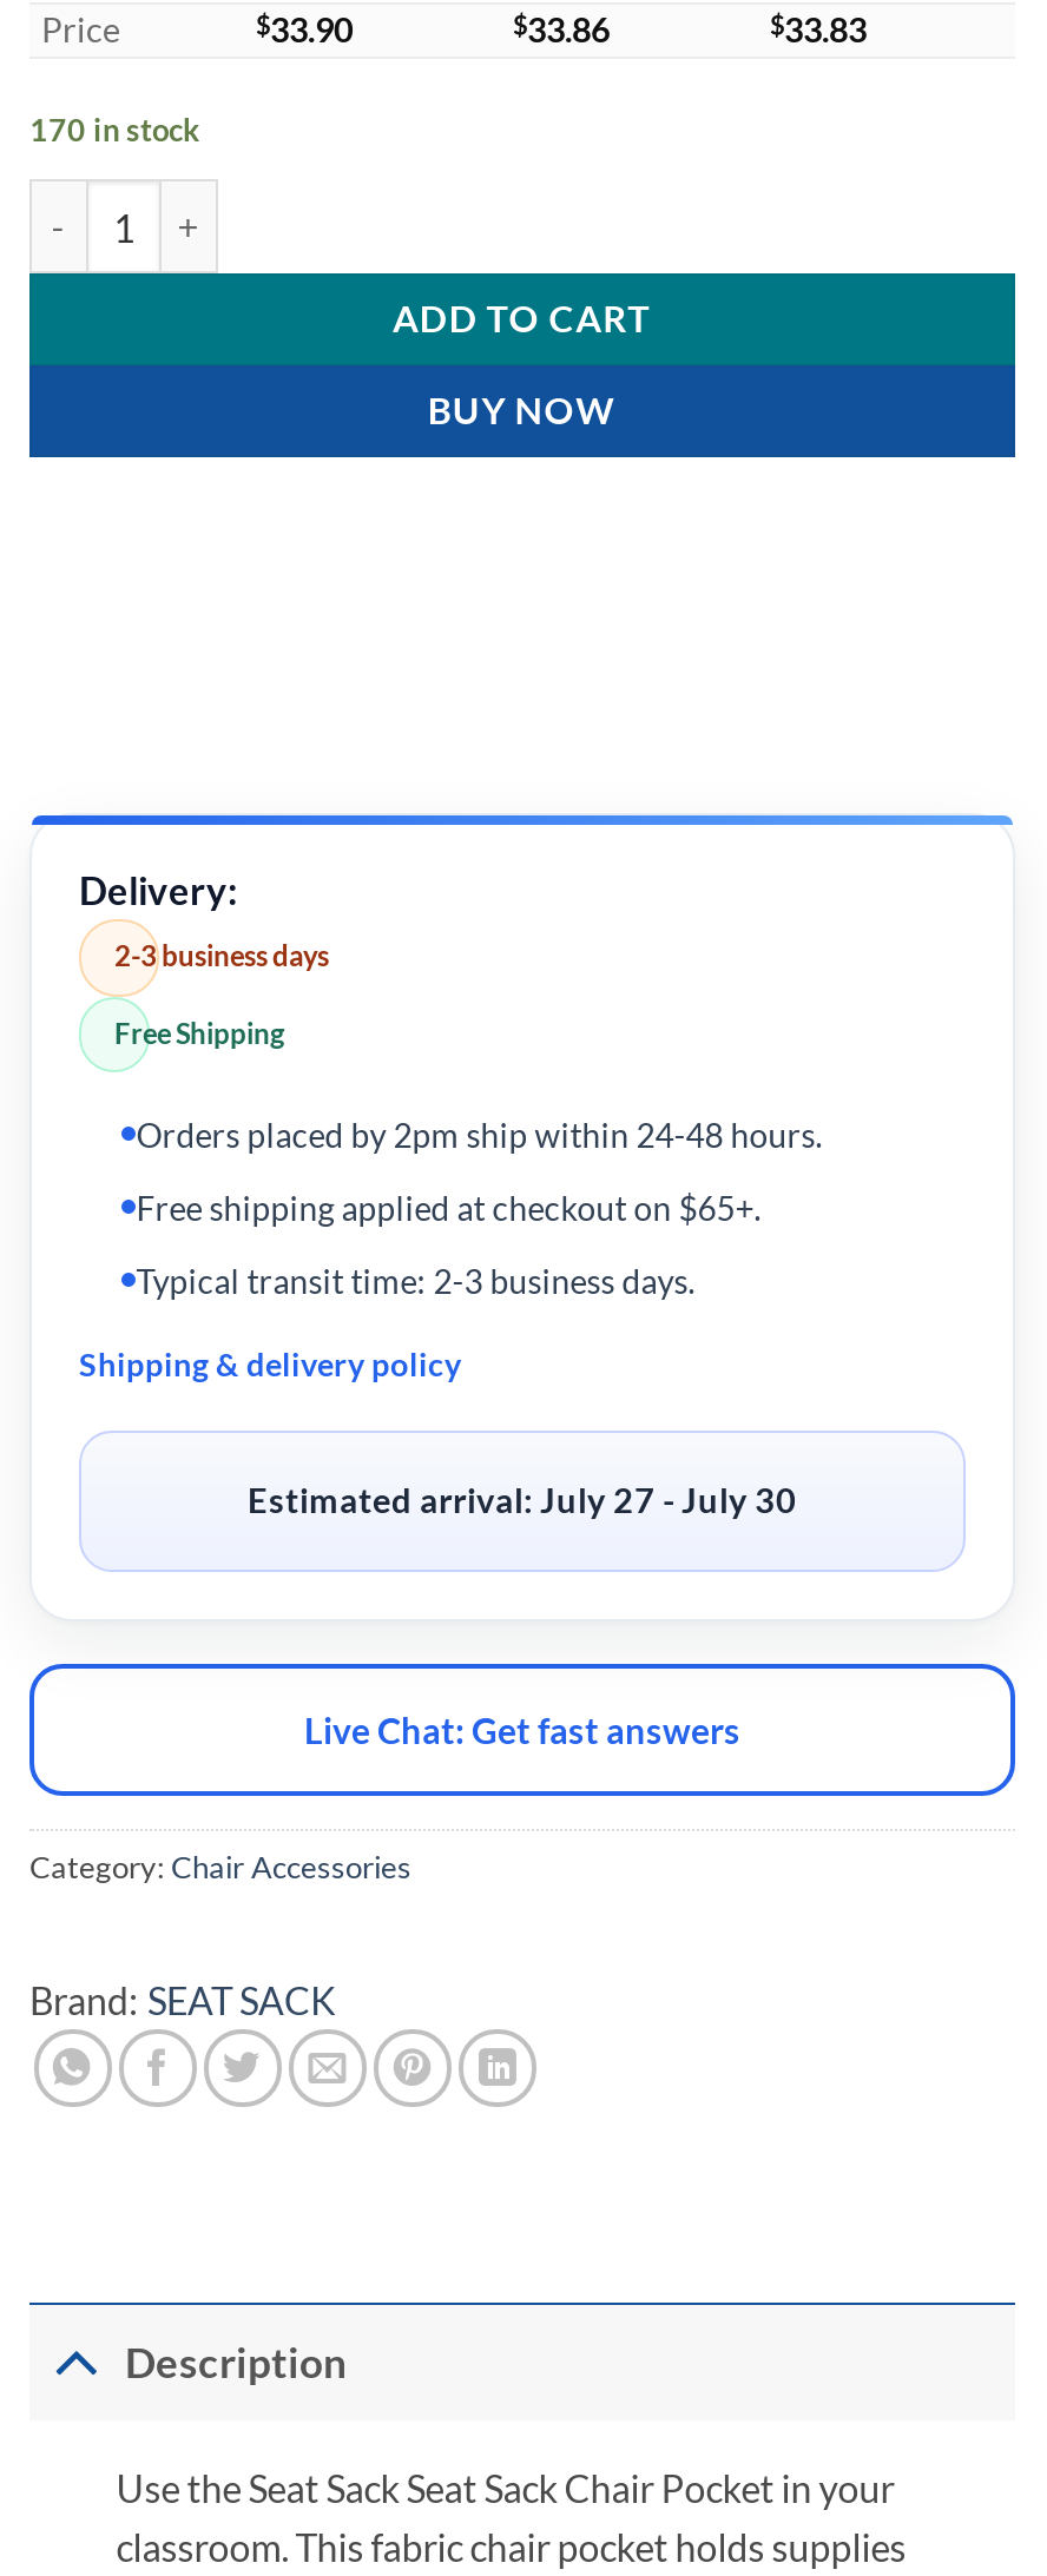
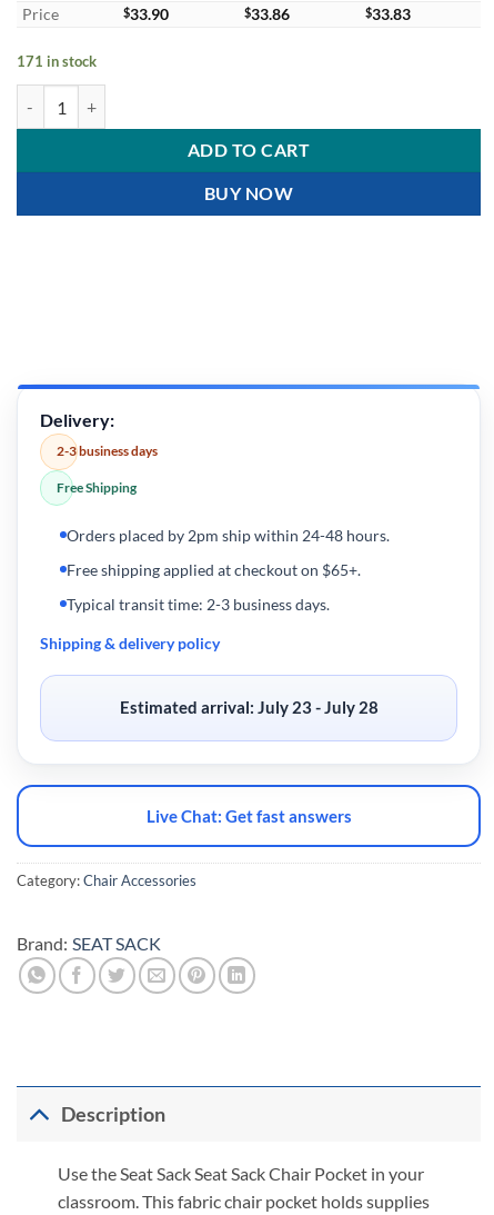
- 170 in stock
+ 171 in stock

- Estimated arrival: July 27 - July 30
+ Estimated arrival: July 23 - July 28
